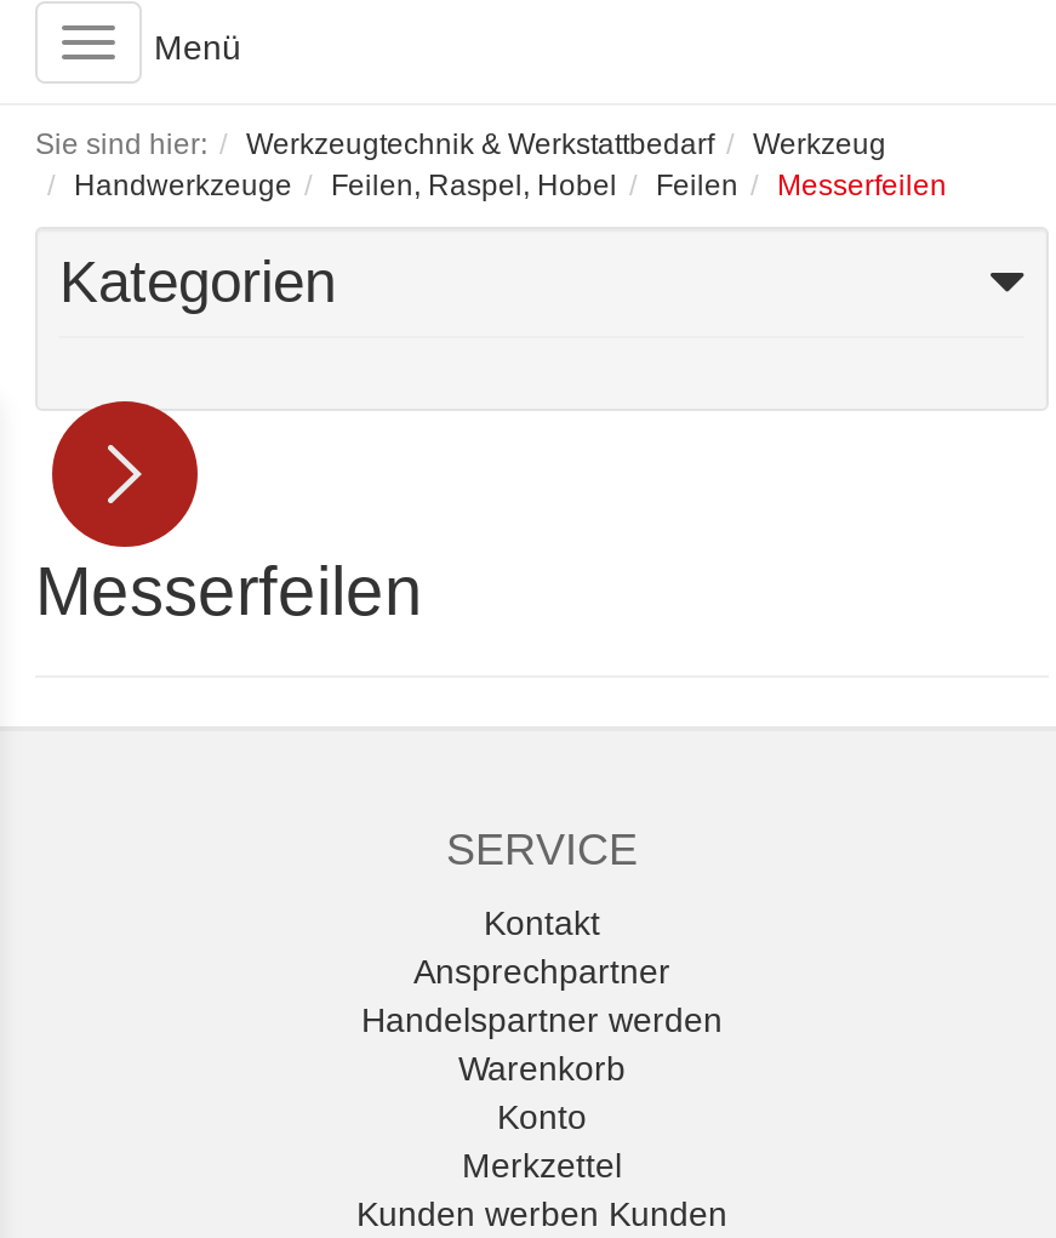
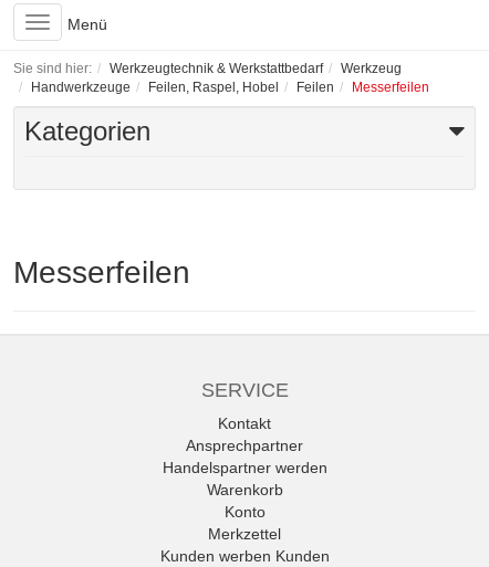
- [image]
